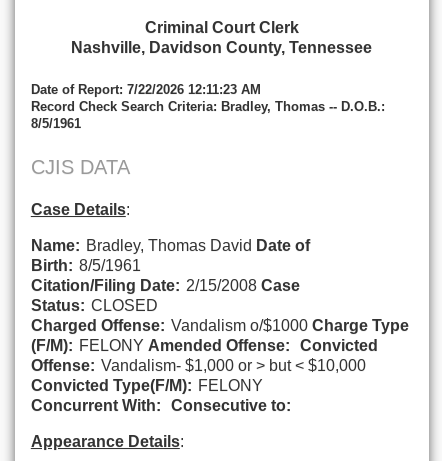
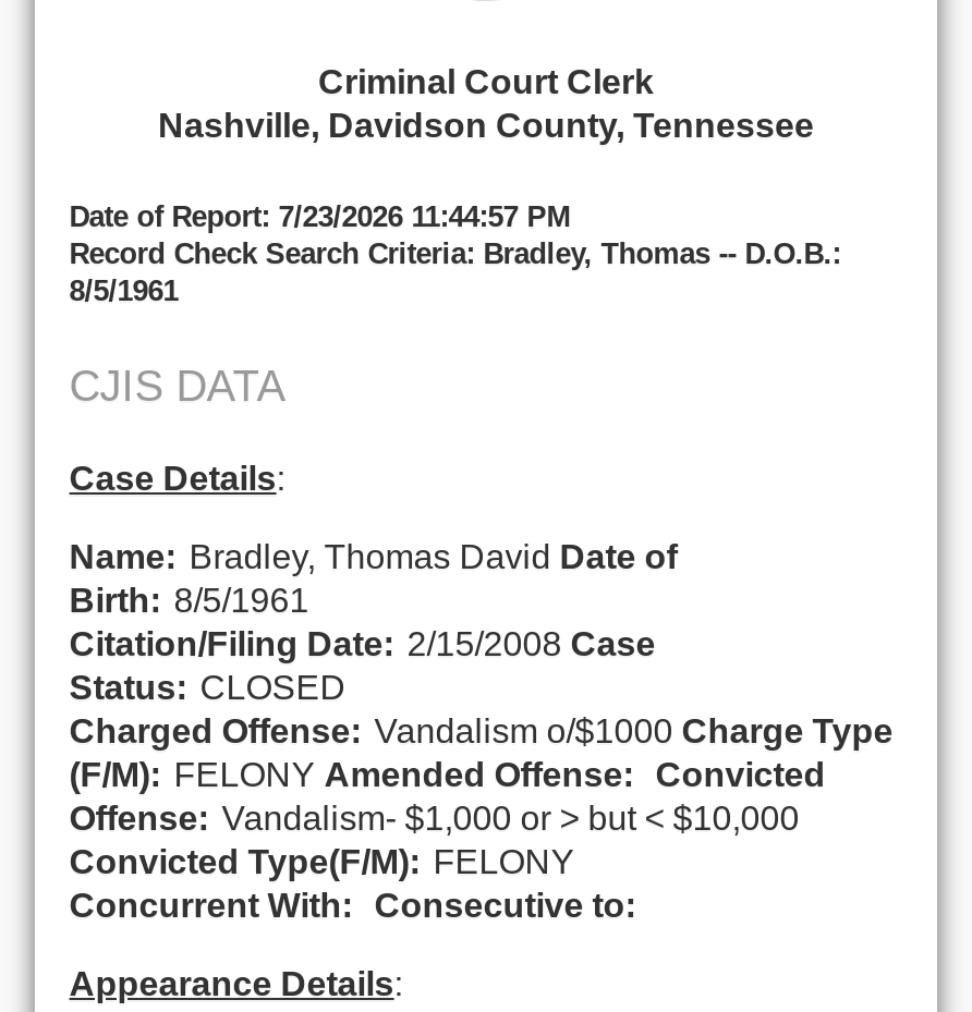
- Date of Report: 7/22/2026 12:11:23 AM
+ Date of Report: 7/23/2026 11:44:57 PM
